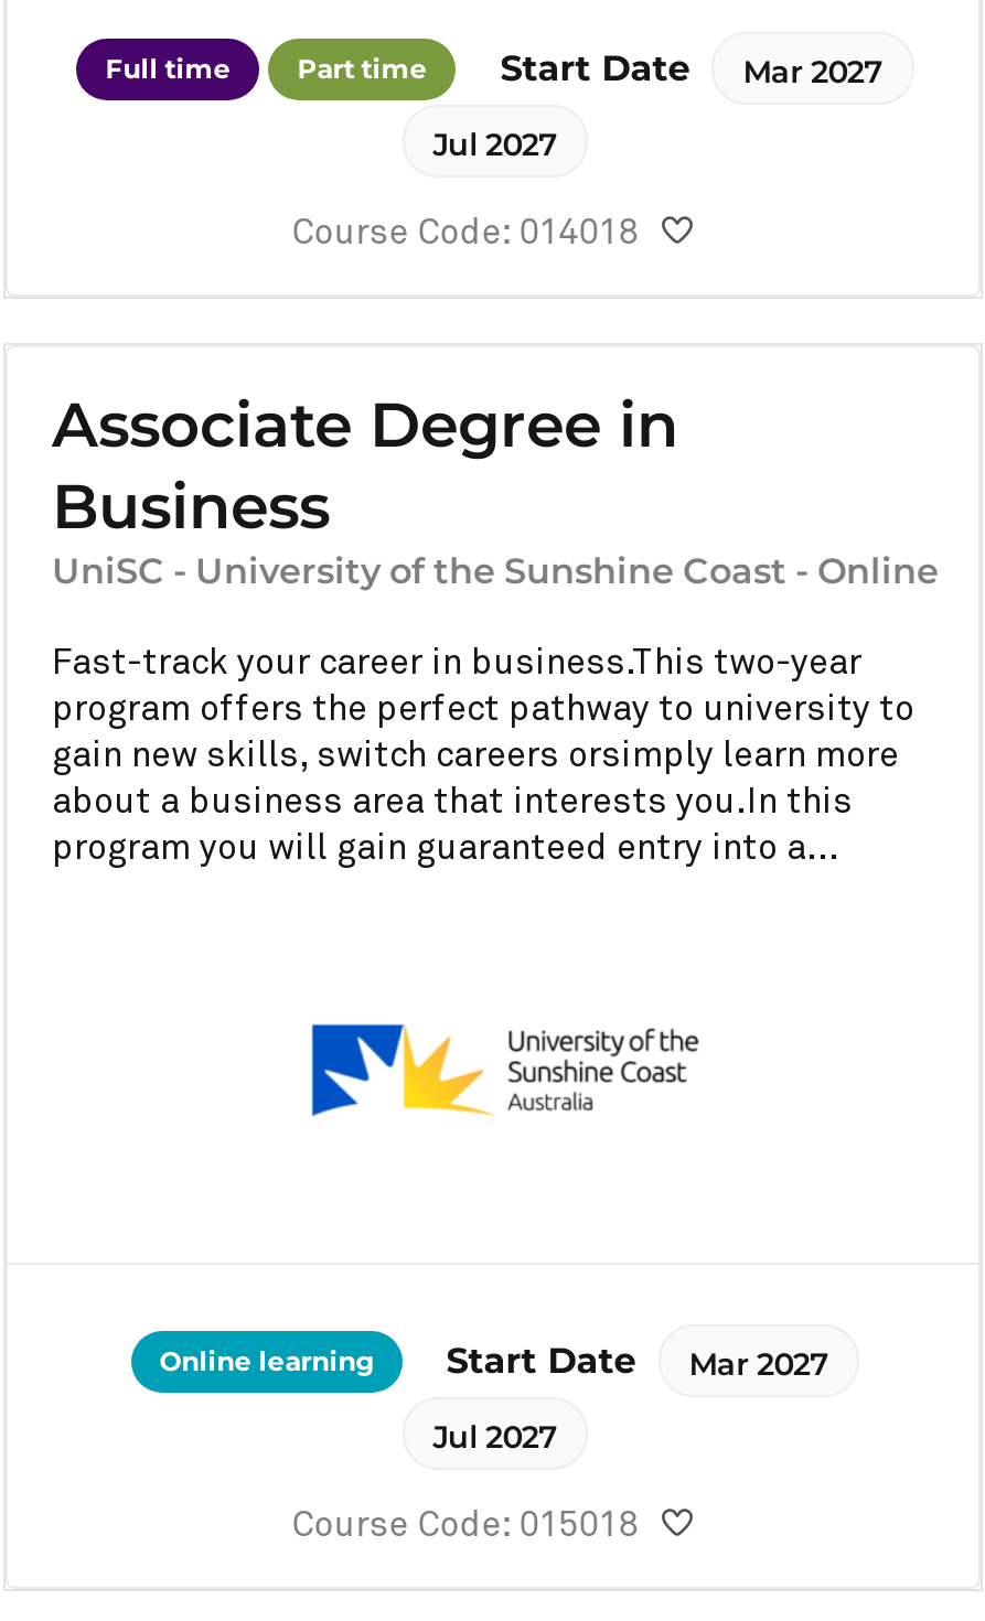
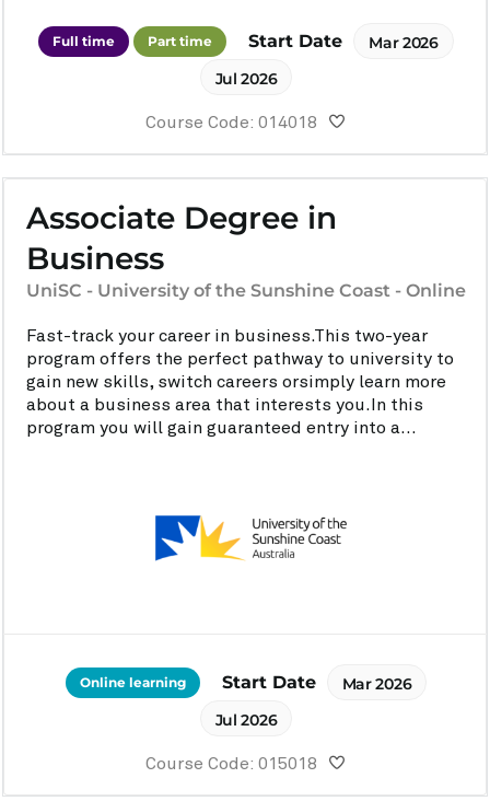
- Start Date Mar 2027
+ Start Date Mar 2026

- Jul 2027
+ Jul 2026

- Start Date Mar 2027
+ Start Date Mar 2026

- Jul 2027
+ Jul 2026
